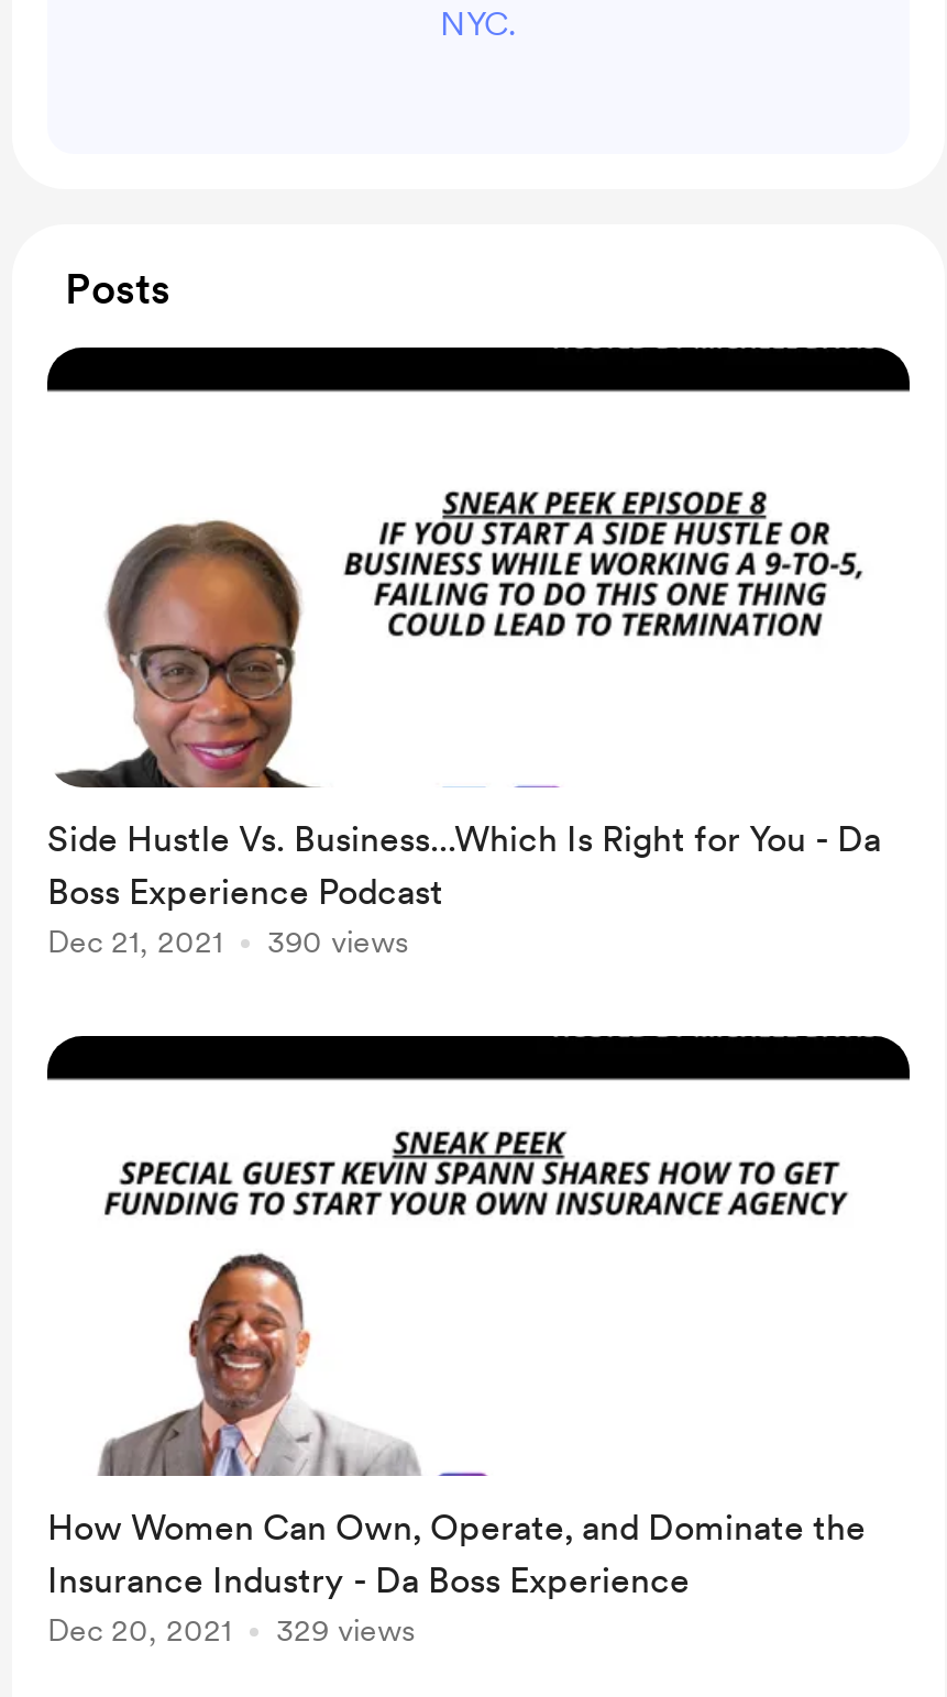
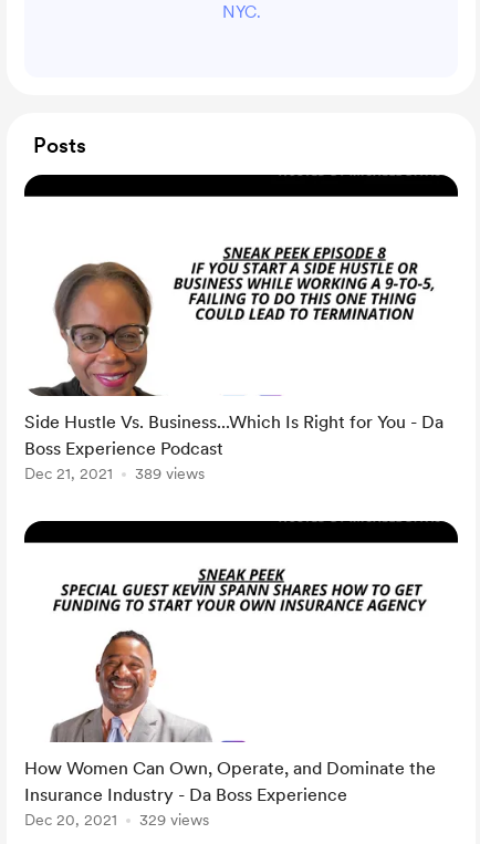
- Dec 21, 2021 390 views
+ Dec 21, 2021 389 views
